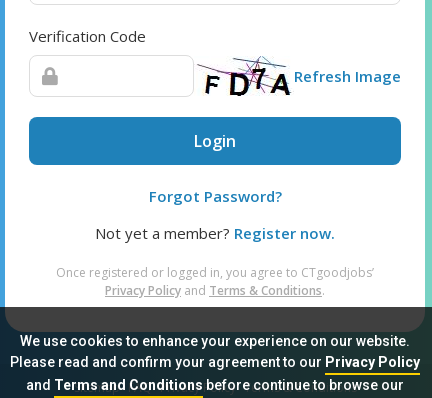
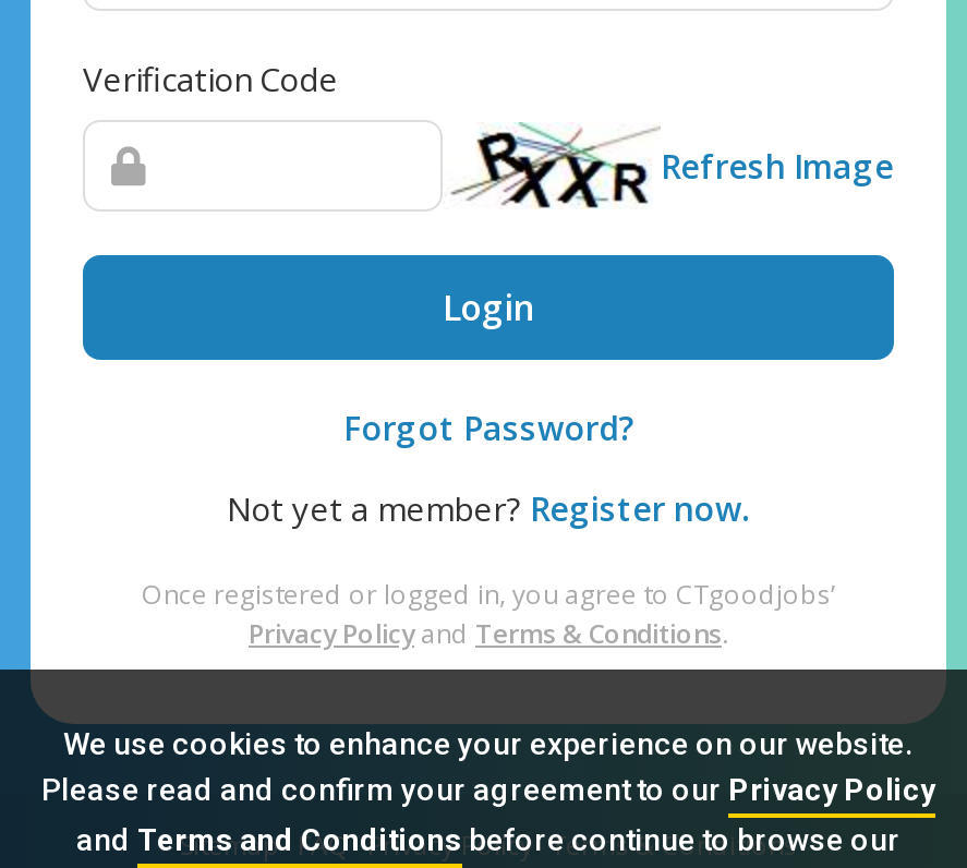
- [image]
+ [image]
